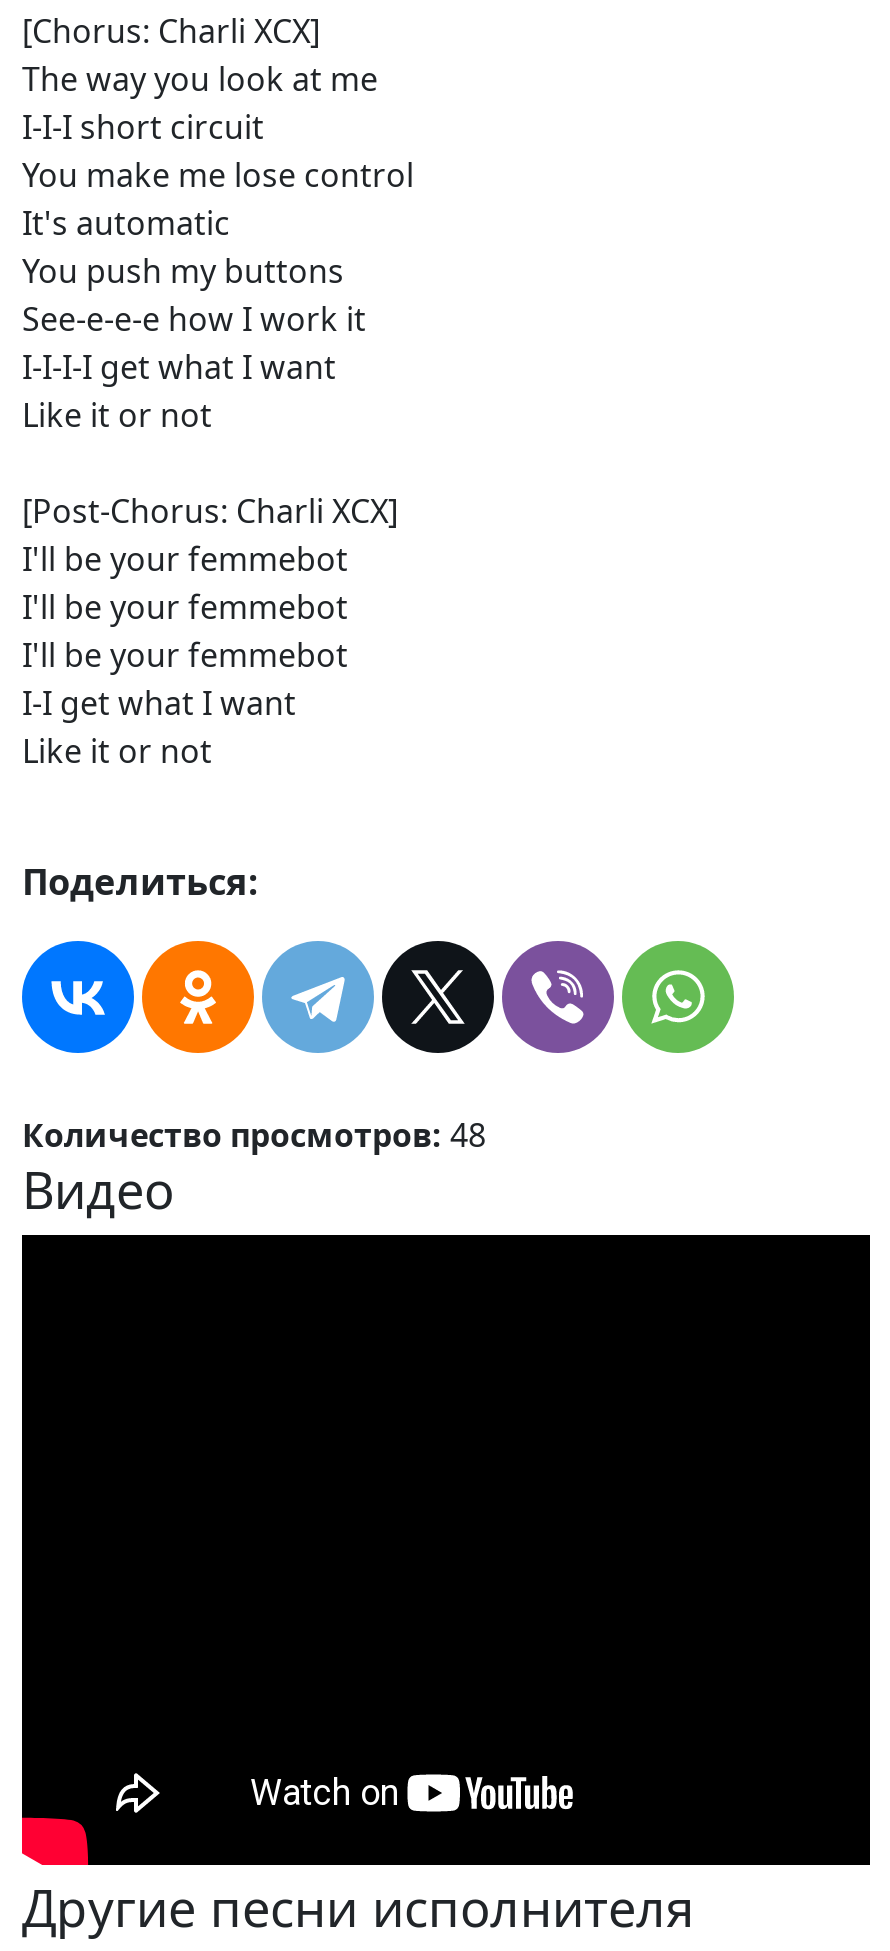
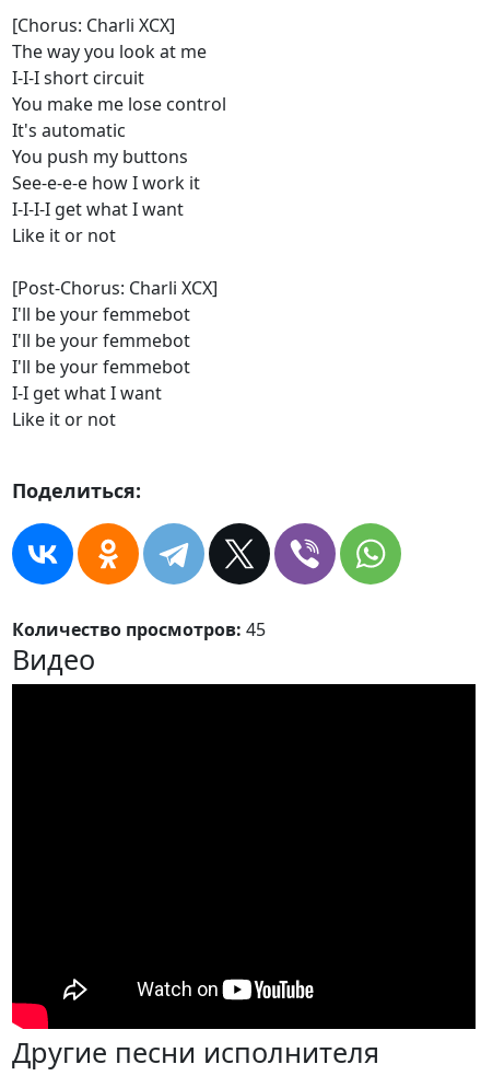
- Количество просмотров: 48
+ Количество просмотров: 45
